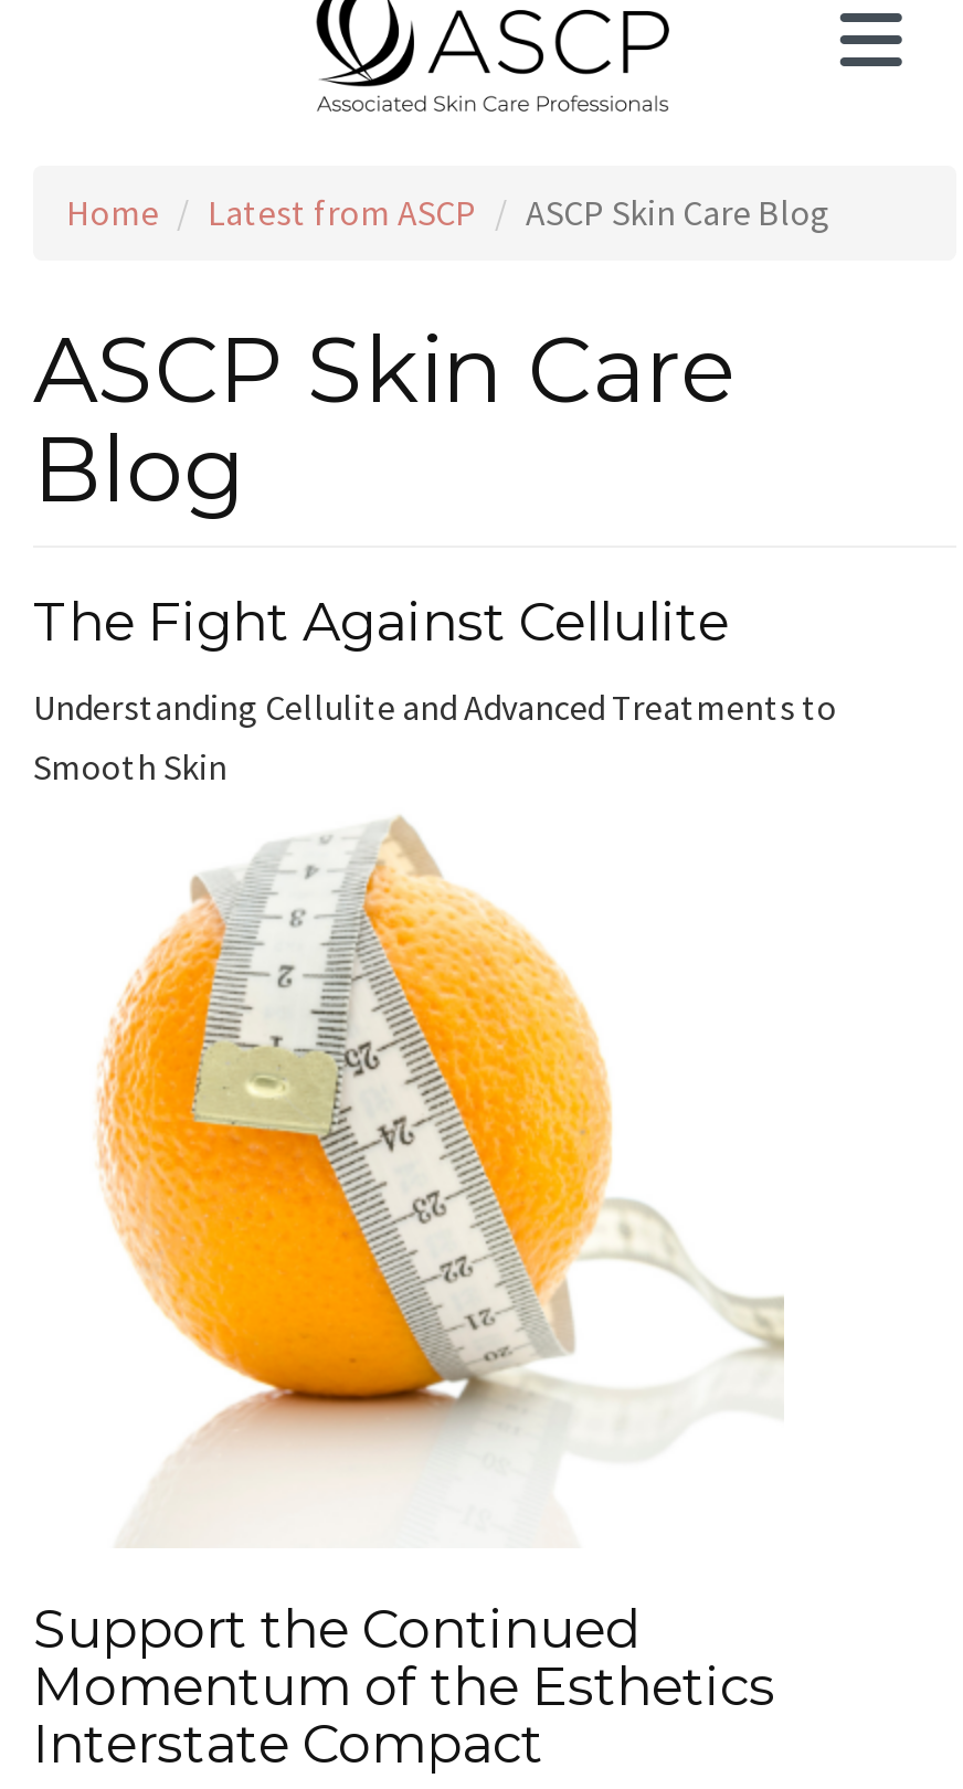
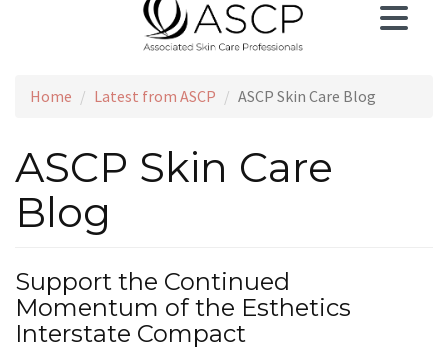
- The Fight Against Cellulite
- Understanding Cellulite and Advanced Treatments to
- Smooth Skin

- [image]
